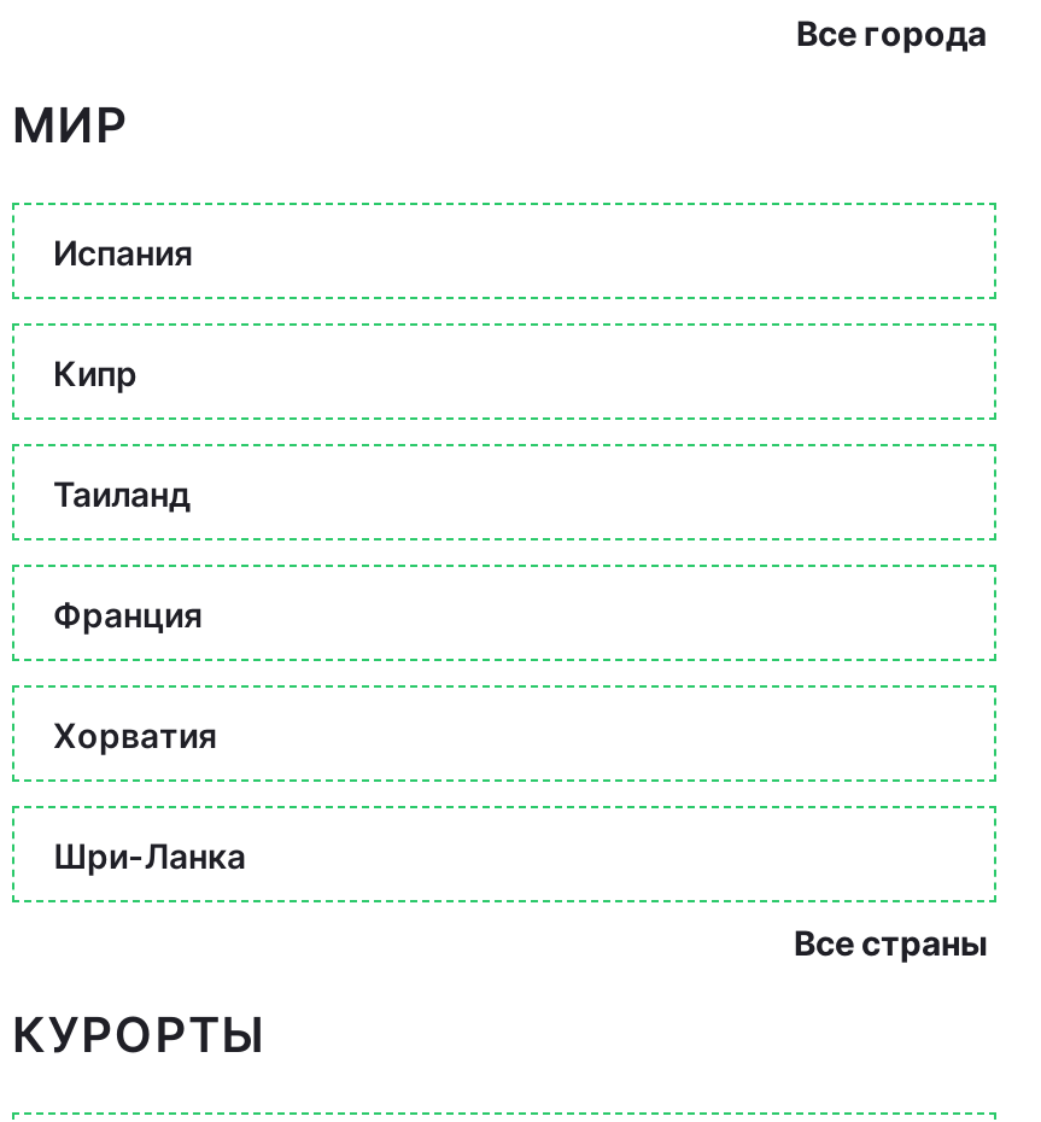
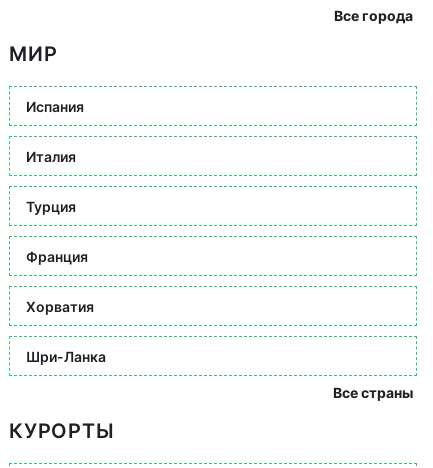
- Кипр
+ Италия

- Таиланд
+ Турция
